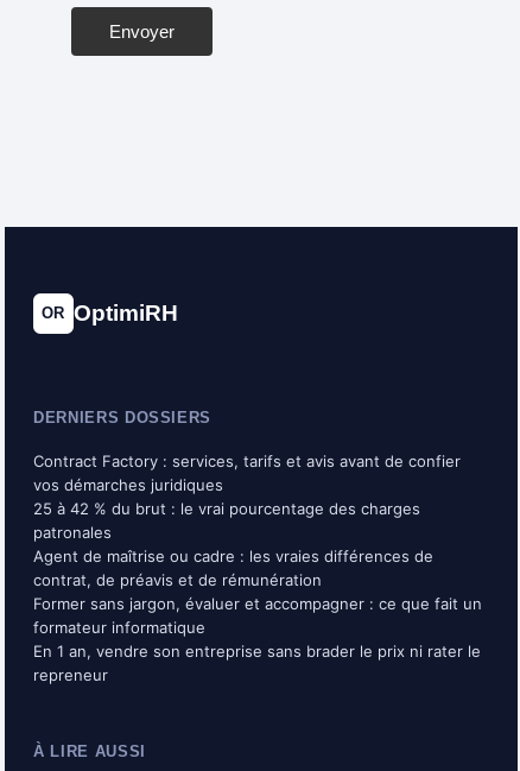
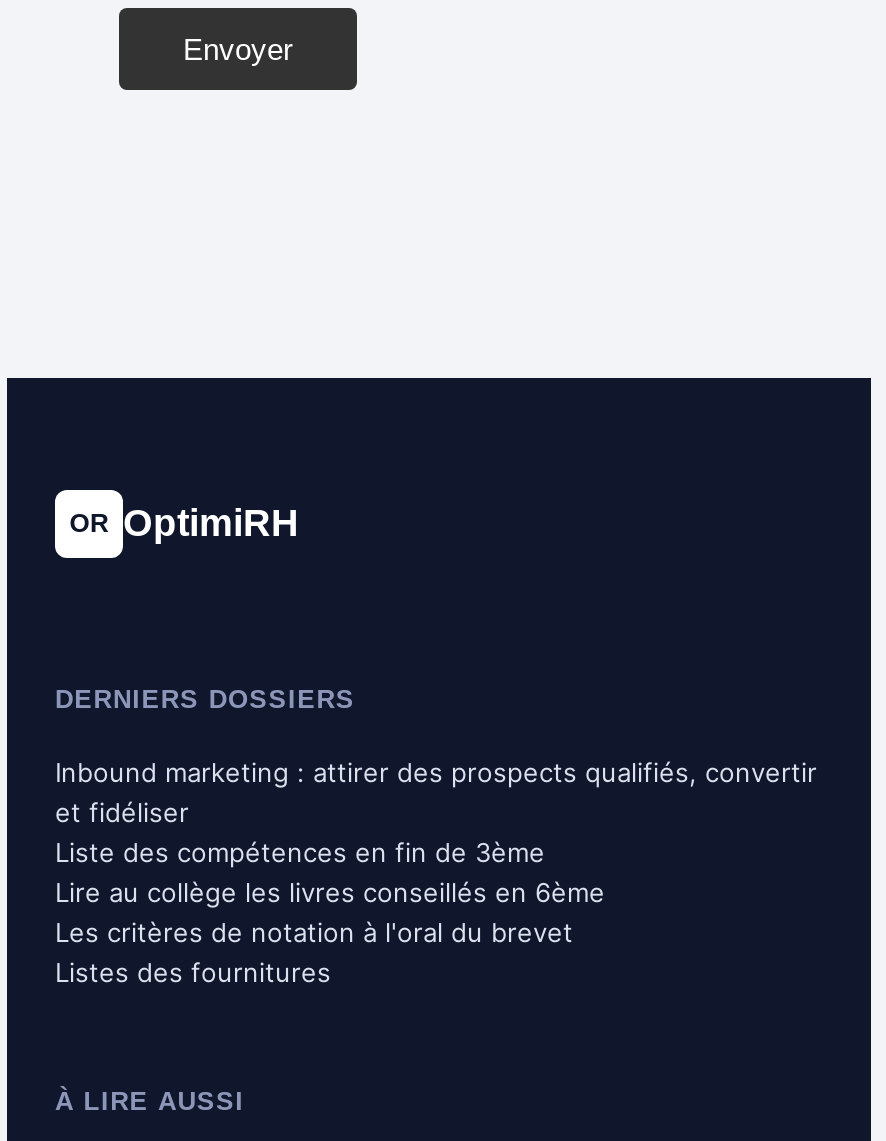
- Contract Factory : services, tarifs et avis avant de confier
- vos démarches juridiques
- 25 à 42 % du brut : le vrai pourcentage des charges
- patronales
- Agent de maîtrise ou cadre : les vraies différences de
- contrat, de préavis et de rémunération
- Former sans jargon, évaluer et accompagner : ce que fait un
- formateur informatique
- En 1 an, vendre son entreprise sans brader le prix ni rater le
- repreneur
+ Inbound marketing : attirer des prospects qualifiés, convertir
+ et fidéliser
+ Liste des compétences en fin de 3ème
+ Lire au collège les livres conseillés en 6ème
+ Les critères de notation à l'oral du brevet
+ Listes des fournitures
